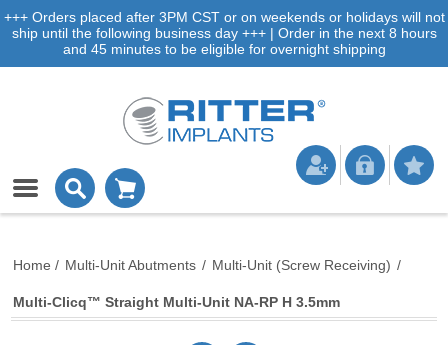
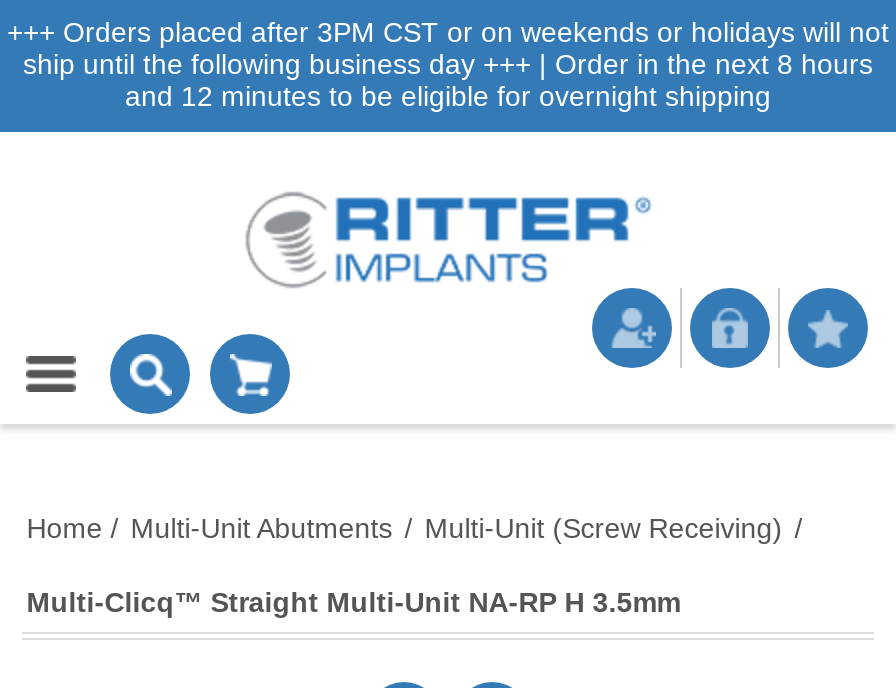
- and 45 minutes to be eligible for overnight shipping
+ and 12 minutes to be eligible for overnight shipping
